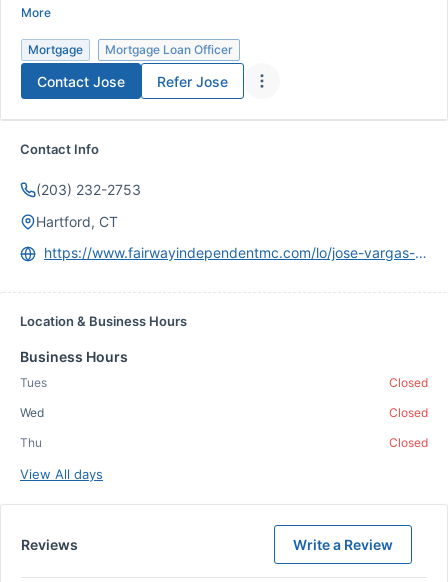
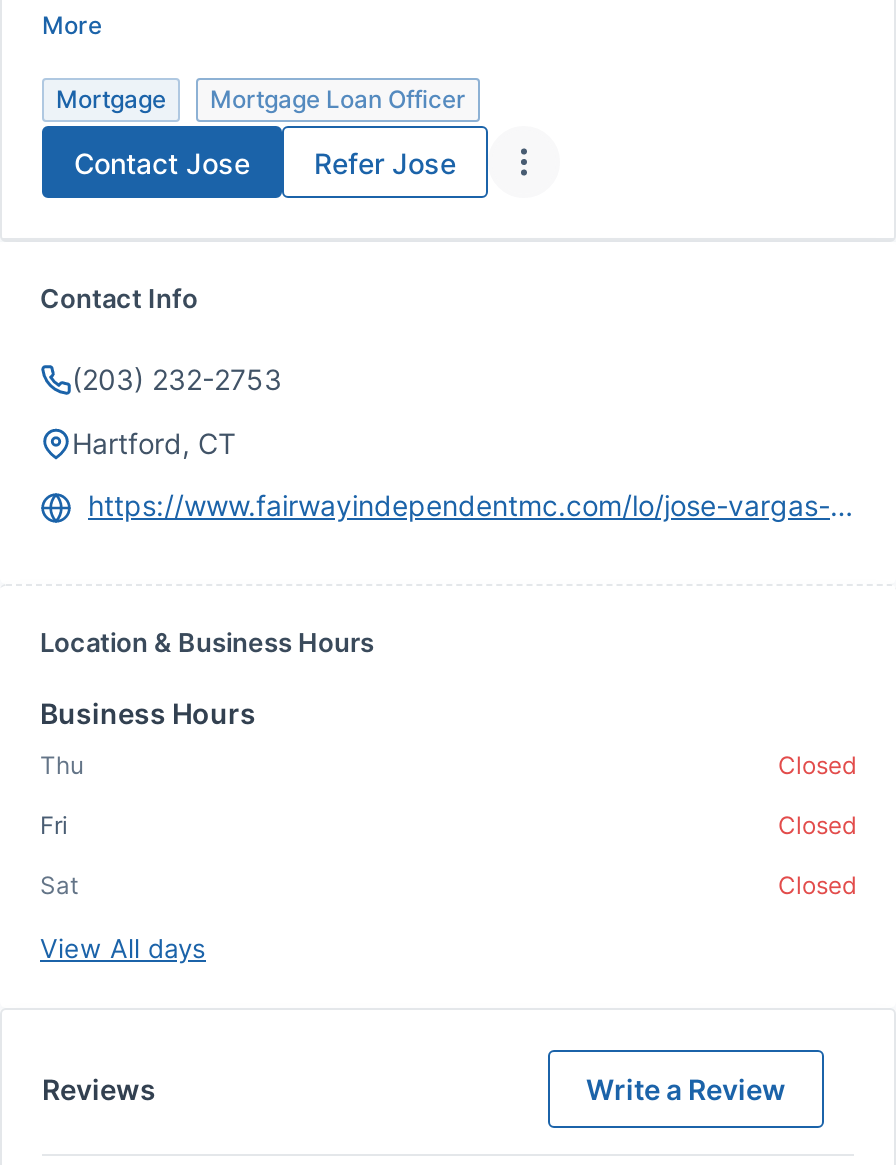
- Tues

- Wed
+ Fri

moved up: Thu

+ Sat
